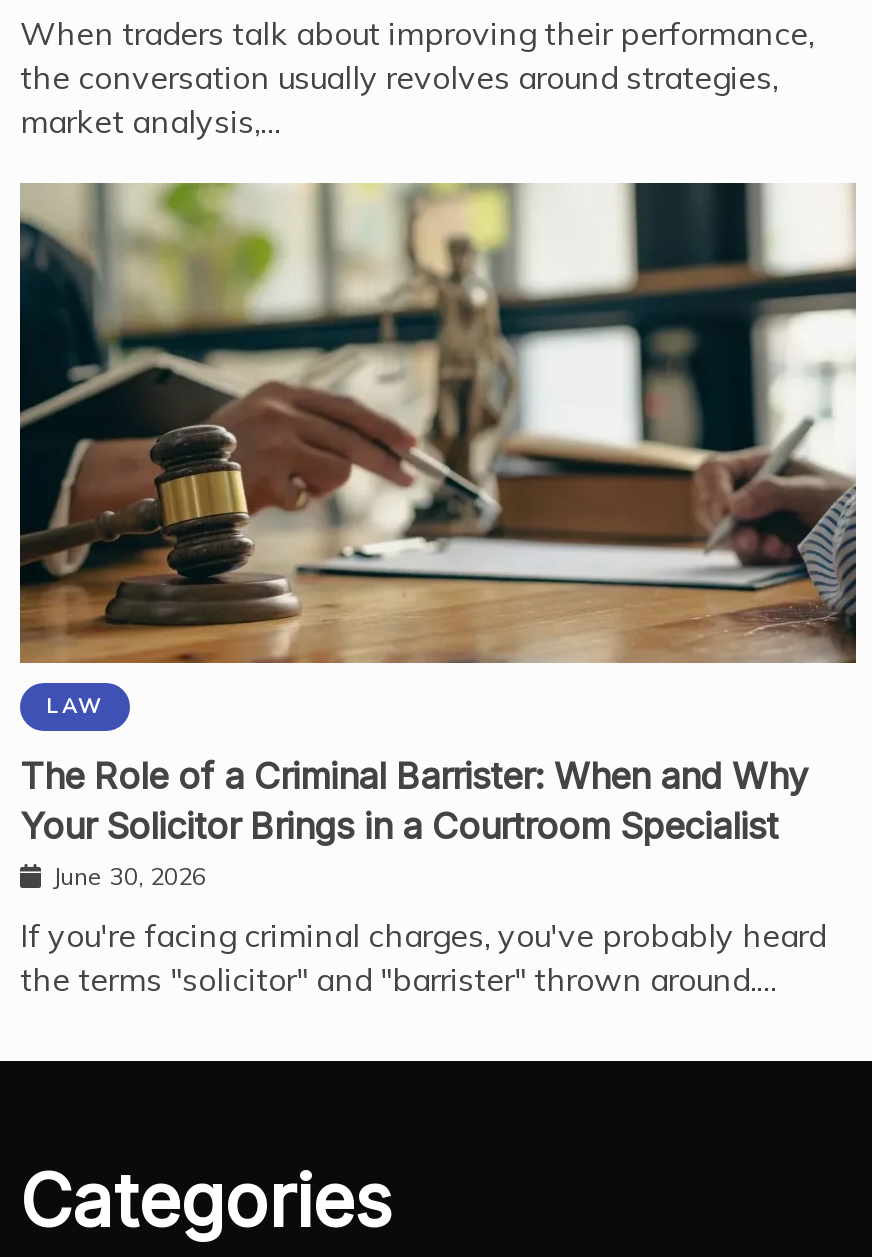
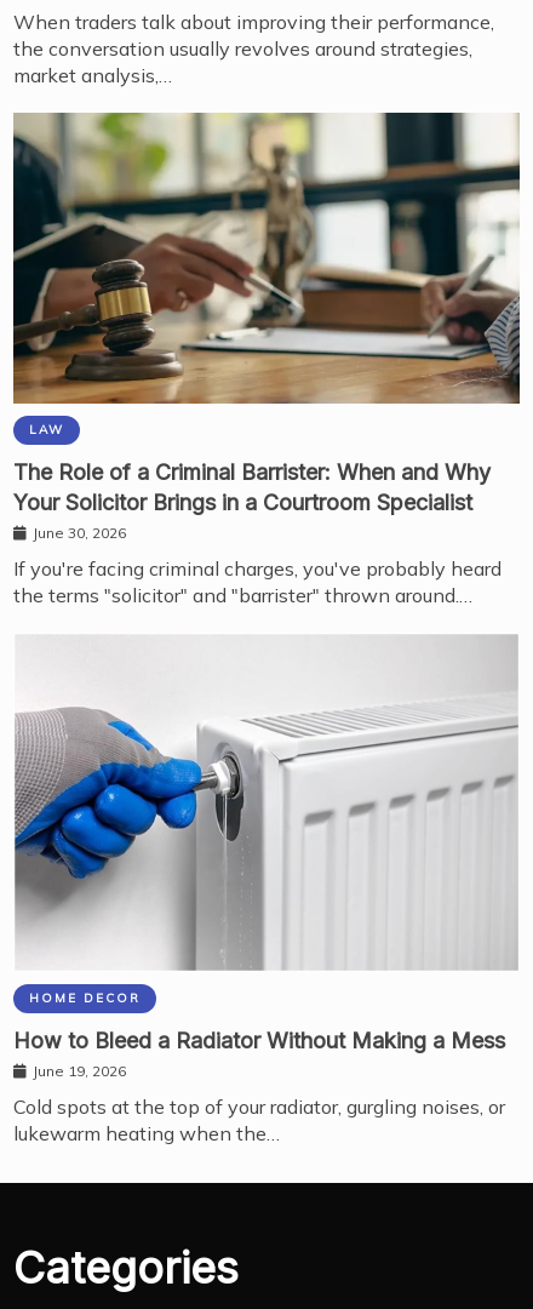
+ [image]
+ HOME DECOR
+ How to Bleed a Radiator Without Making a Mess
+ June 19, 2026
+ Cold spots at the top of your radiator, gurgling noises, or
+ lukewarm heating when the…
